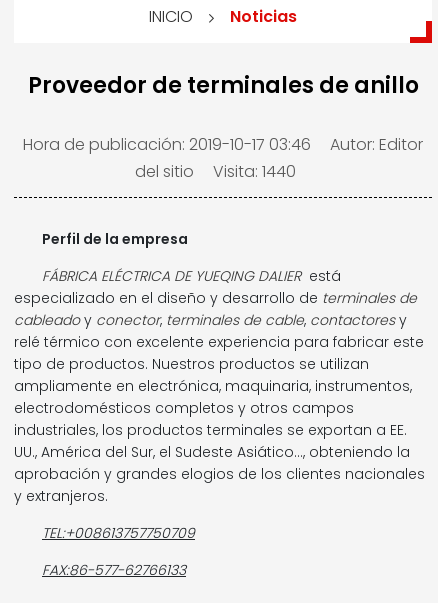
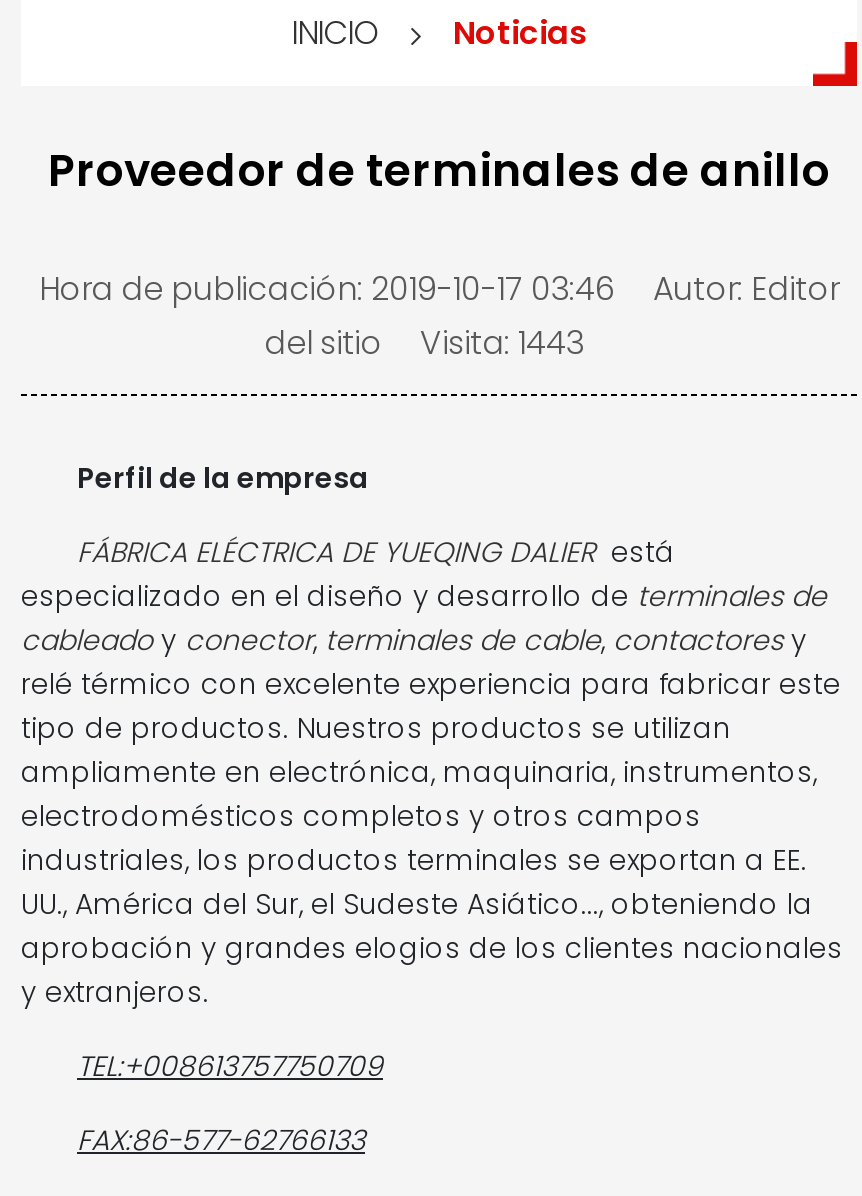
- del sitio Visita: 1440
+ del sitio Visita: 1443
